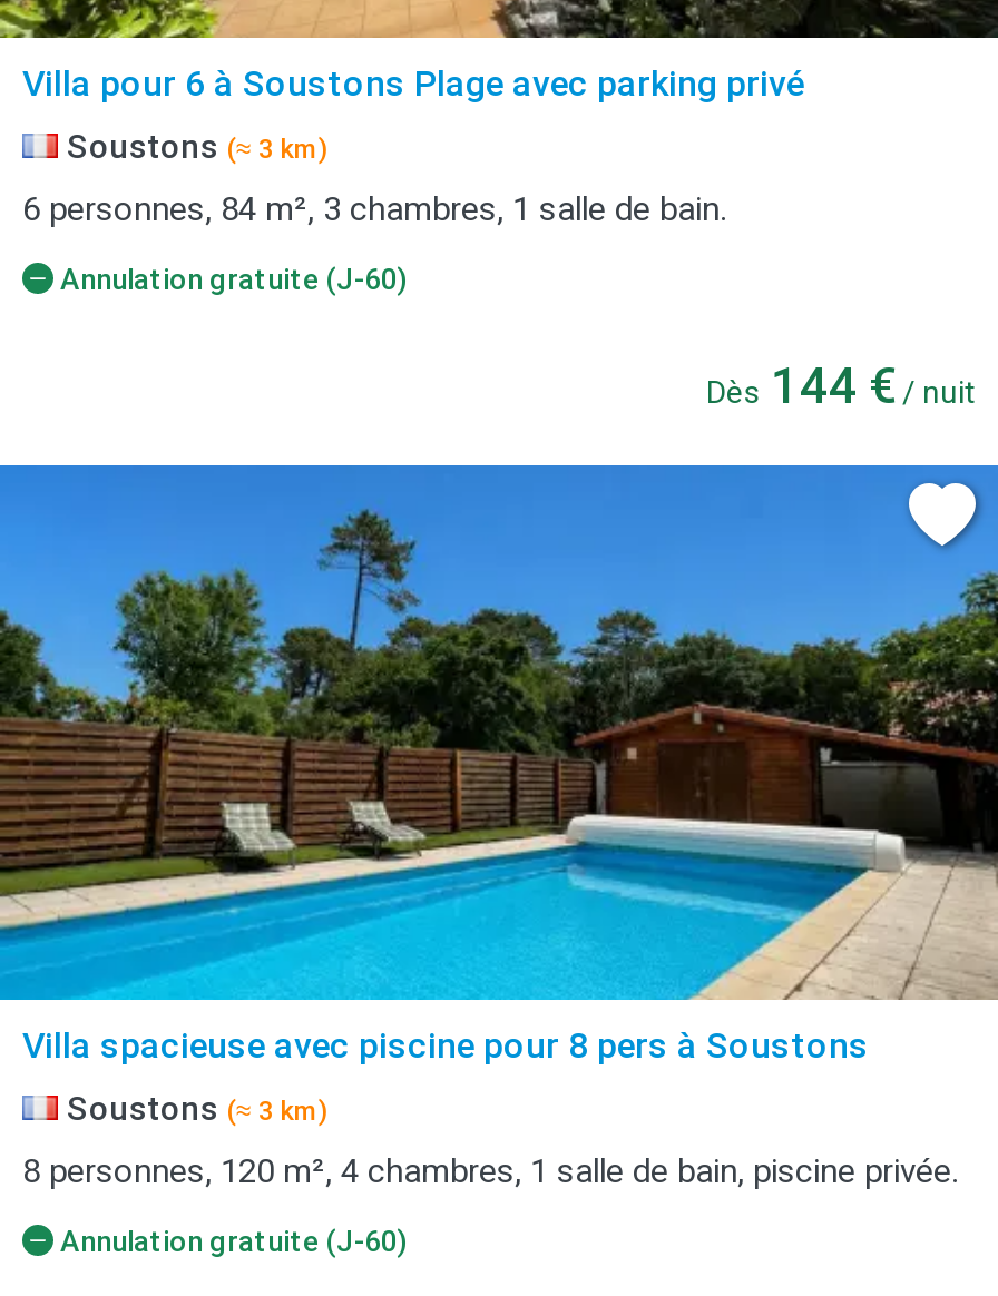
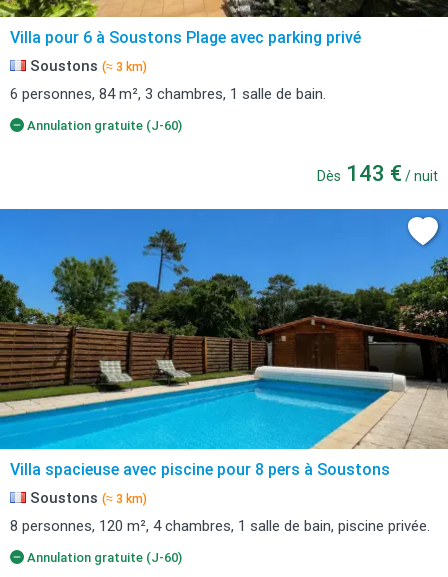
- Dès 144 €/ nuit
+ Dès 143 €/ nuit
